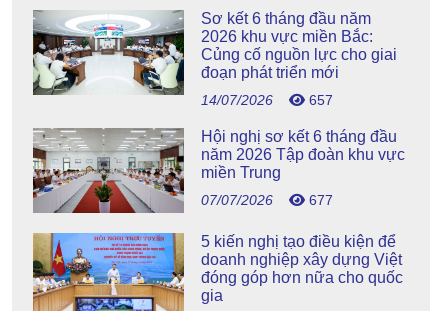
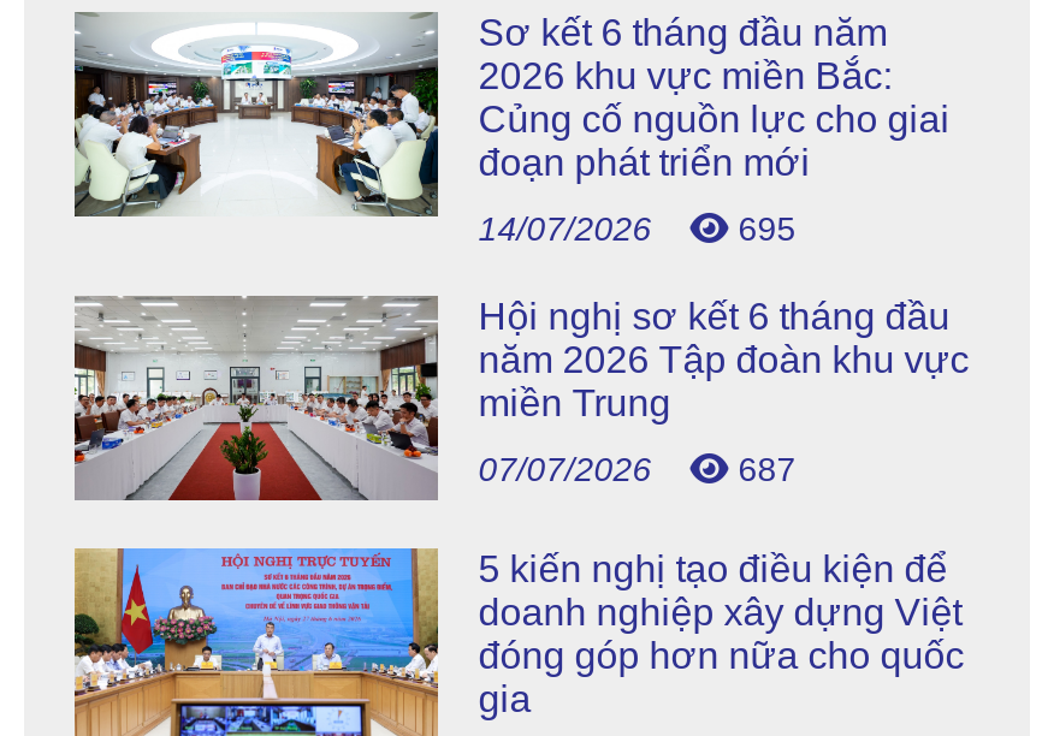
- 14/07/2026 657
+ 14/07/2026 695

- 07/07/2026 677
+ 07/07/2026 687
